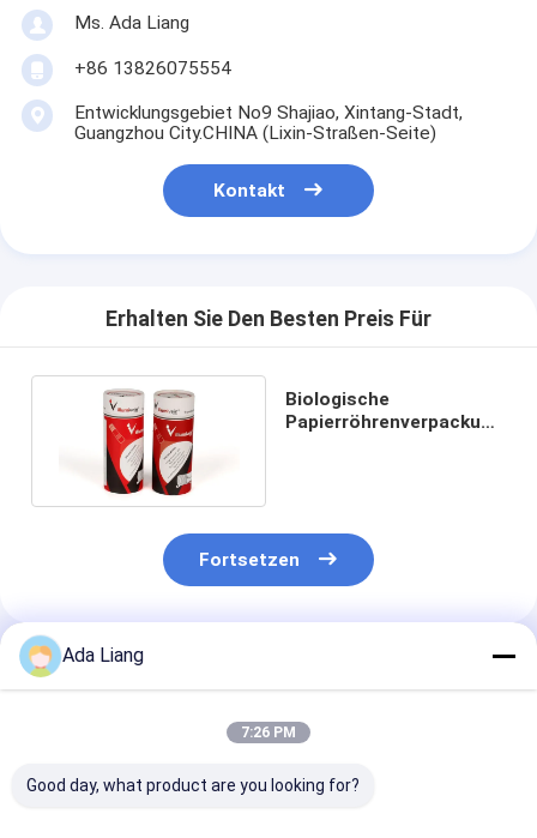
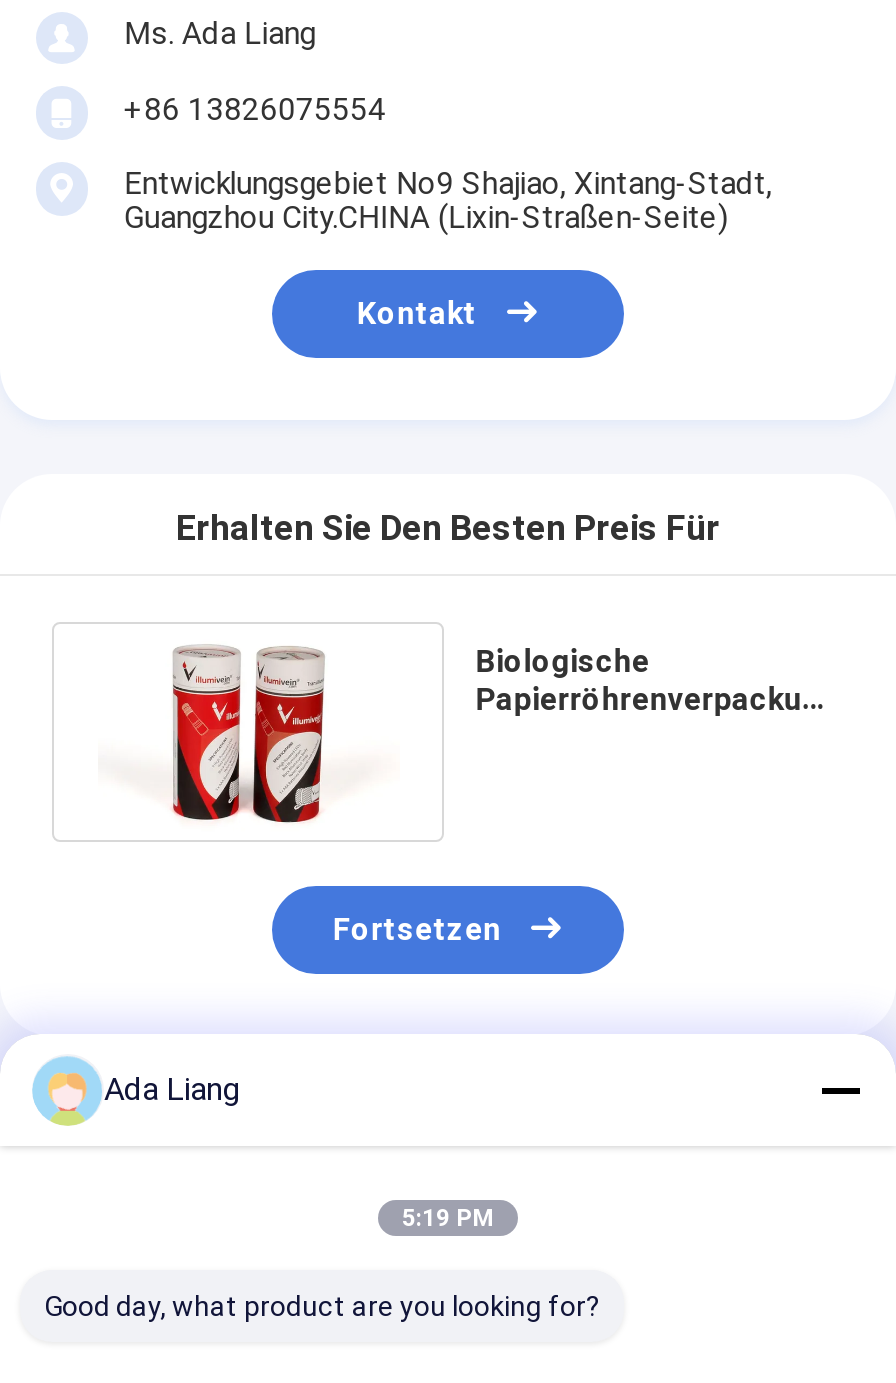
- 7:26 PM
+ 5:19 PM
